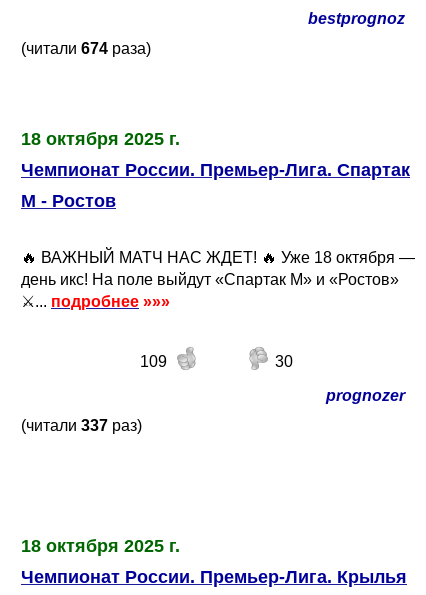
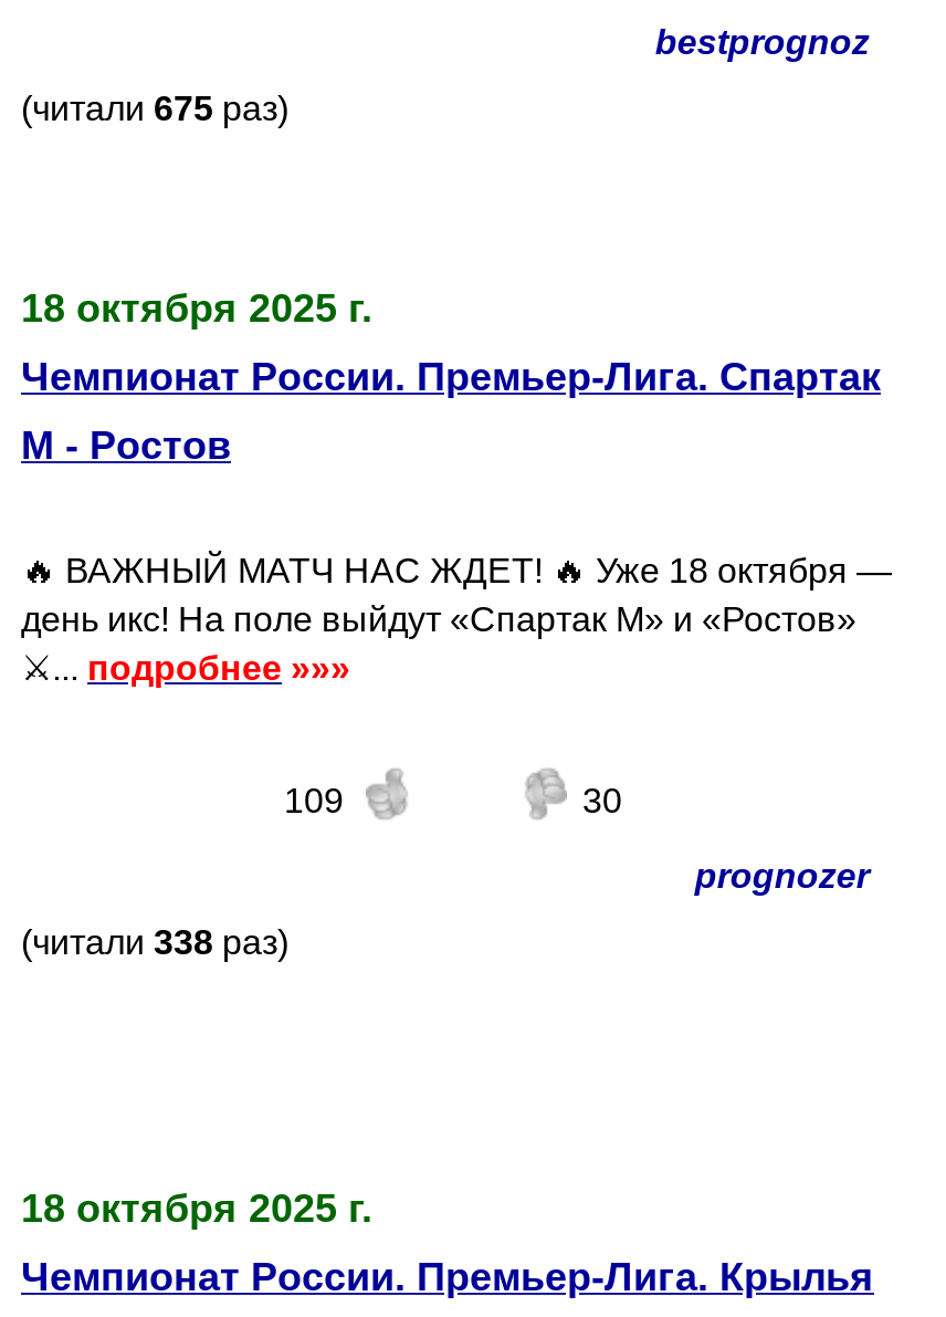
- (читали 674 раза)
+ (читали 675 раз)

- (читали 337 раз)
+ (читали 338 раз)
